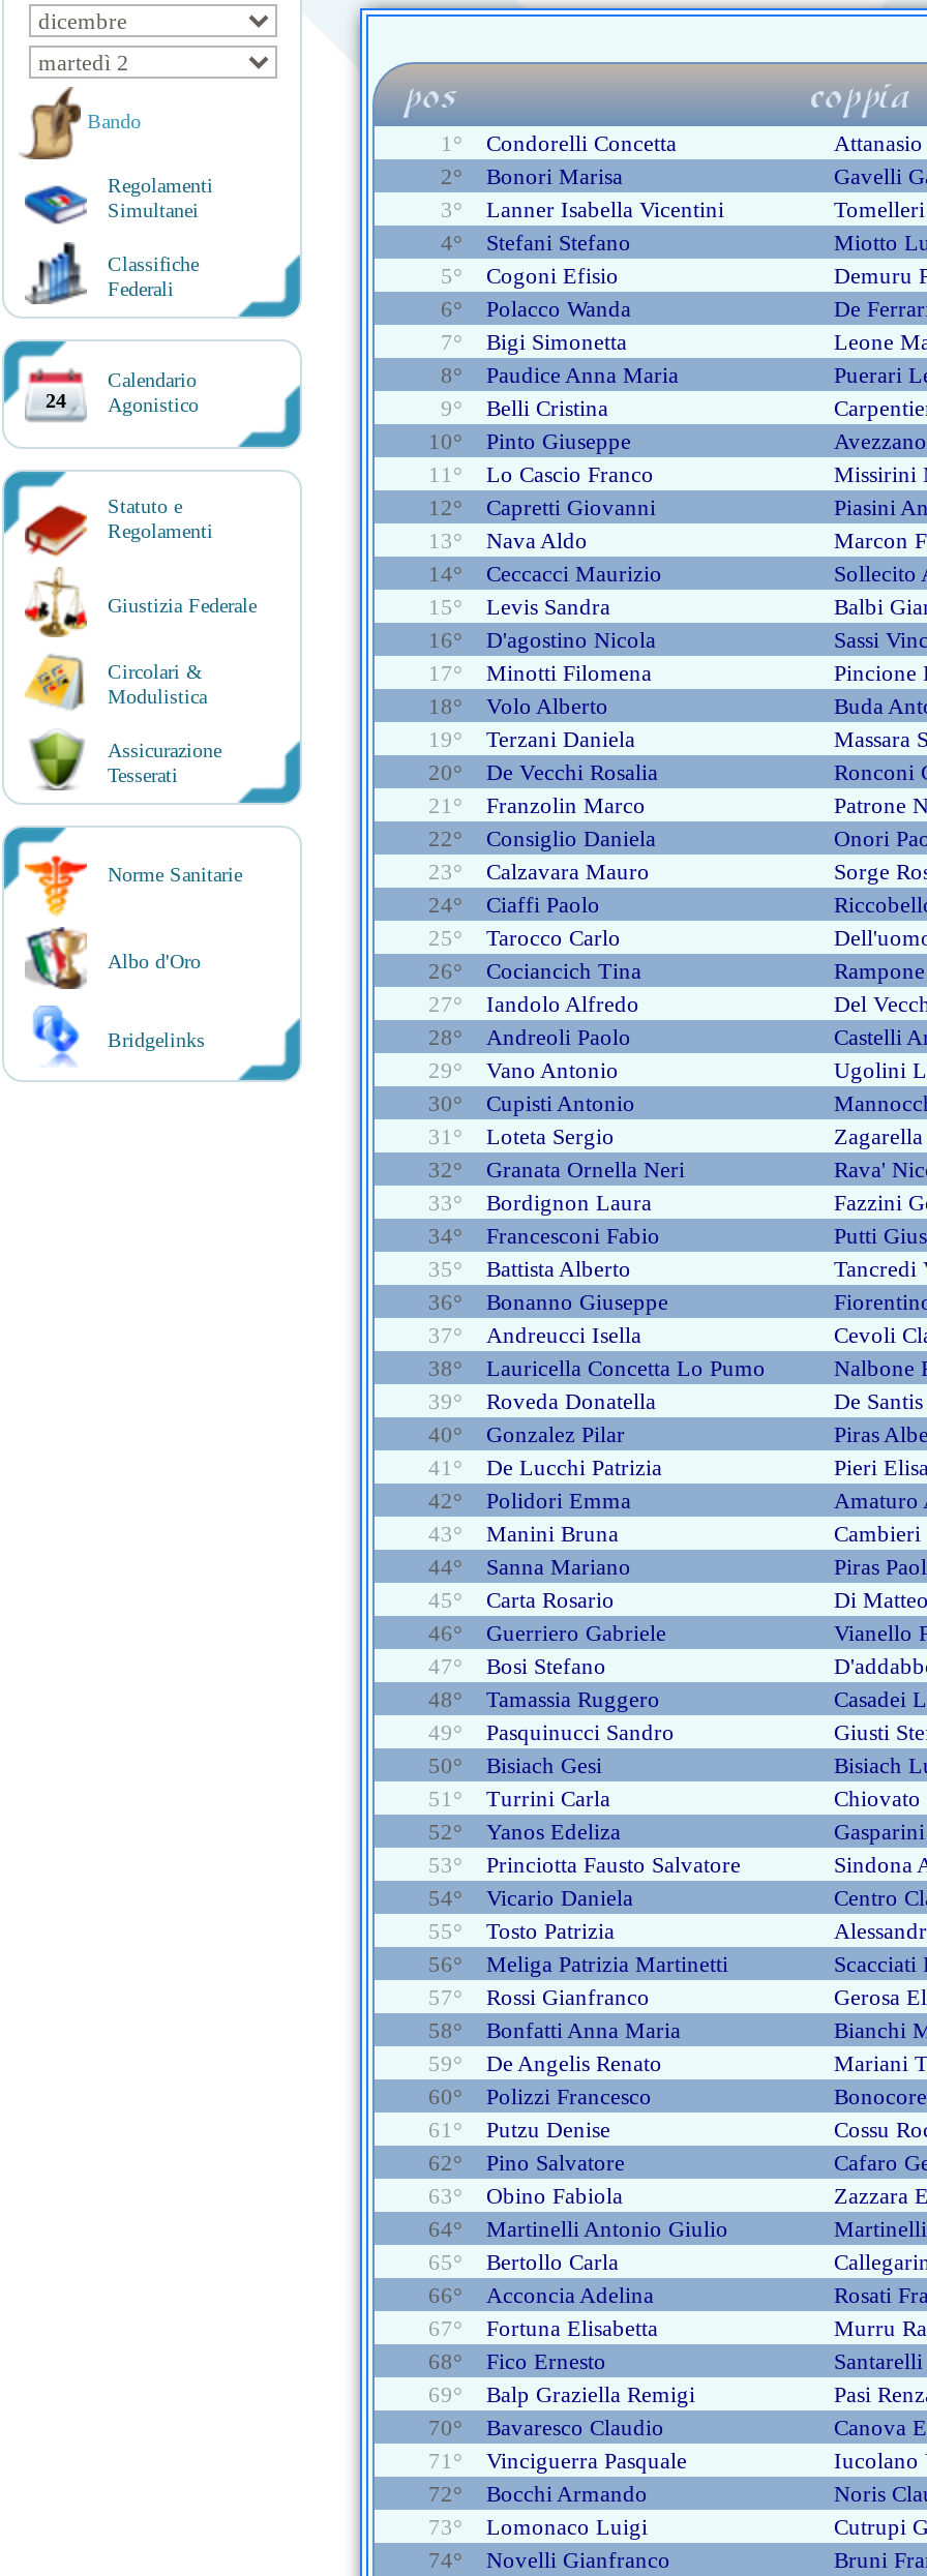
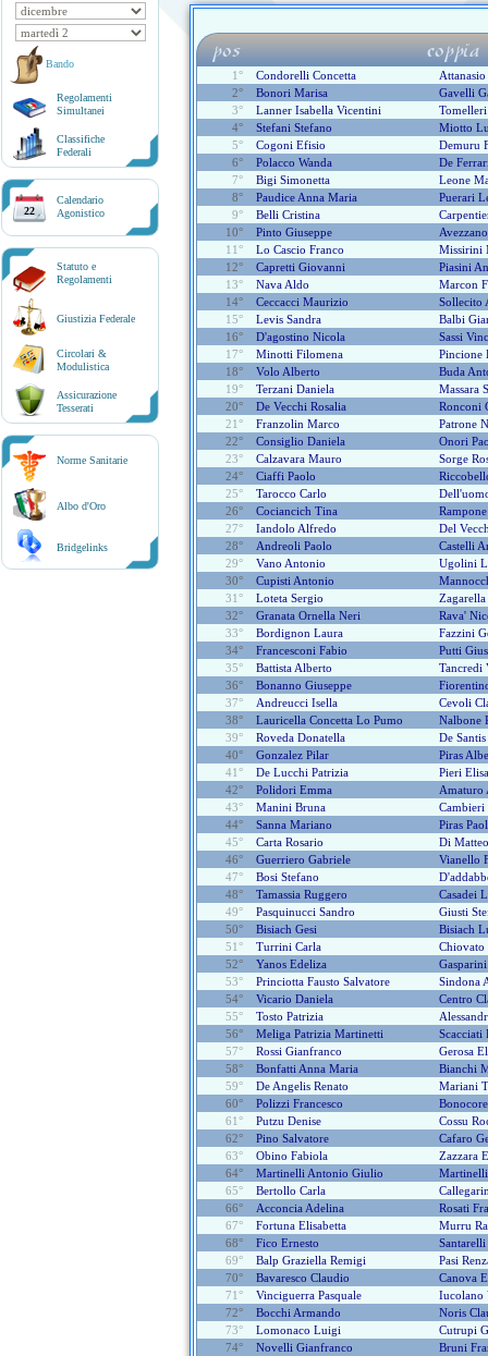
- 24 Agonistico
+ 22 Agonistico
